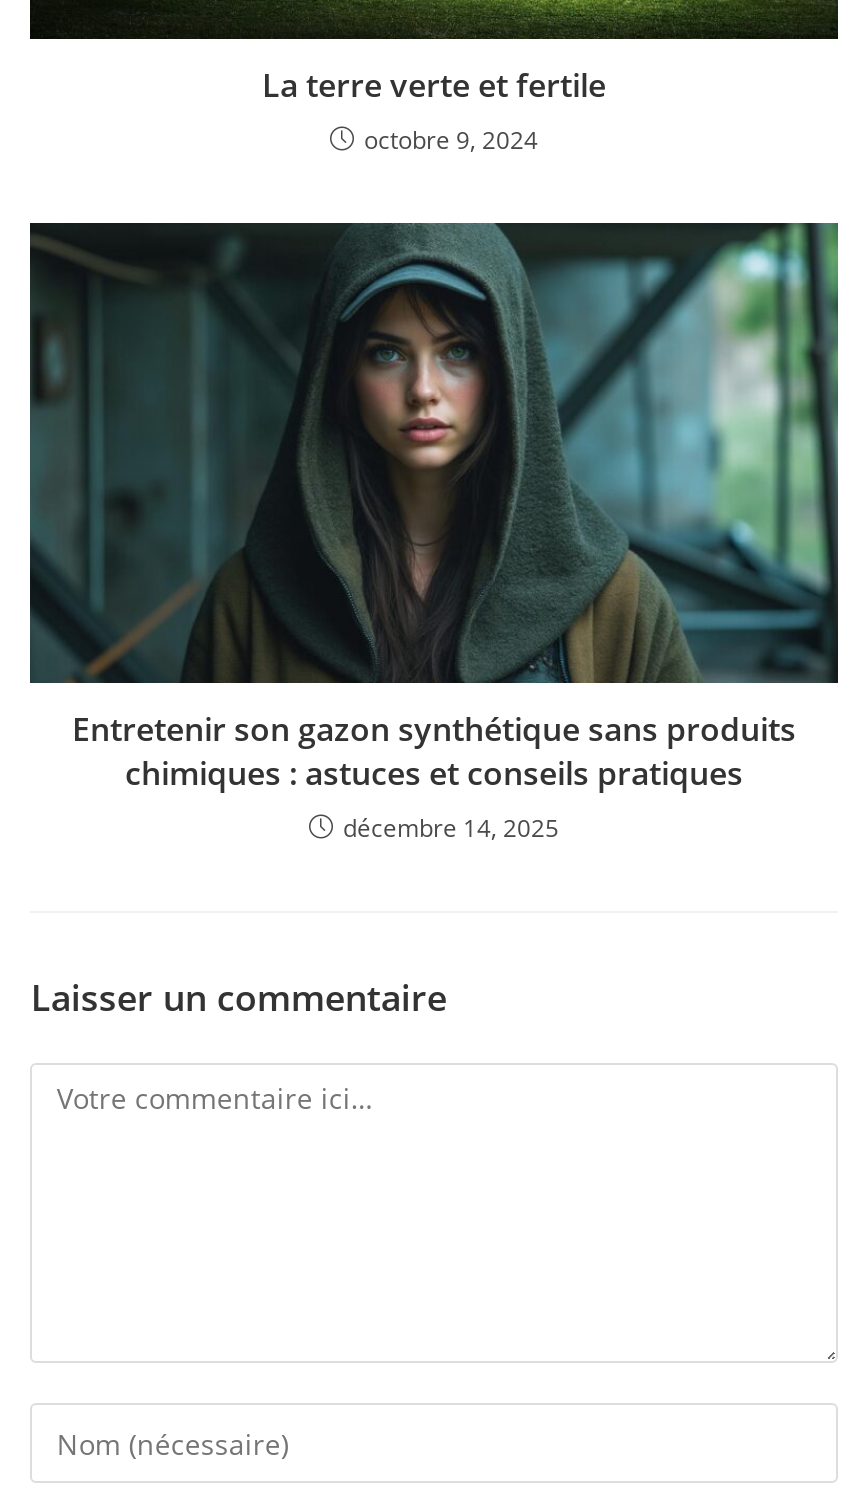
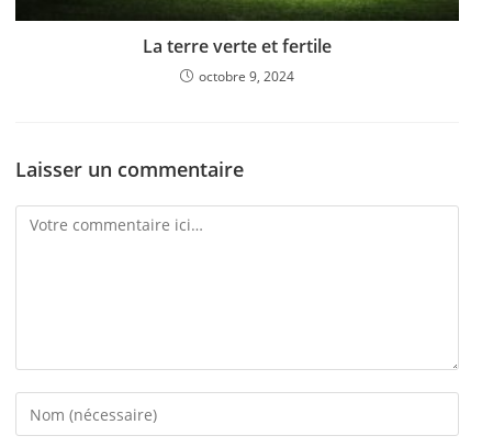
- [image]
- Entretenir son gazon synthétique sans produits
- chimiques : astuces et conseils pratiques
- décembre 14, 2025
